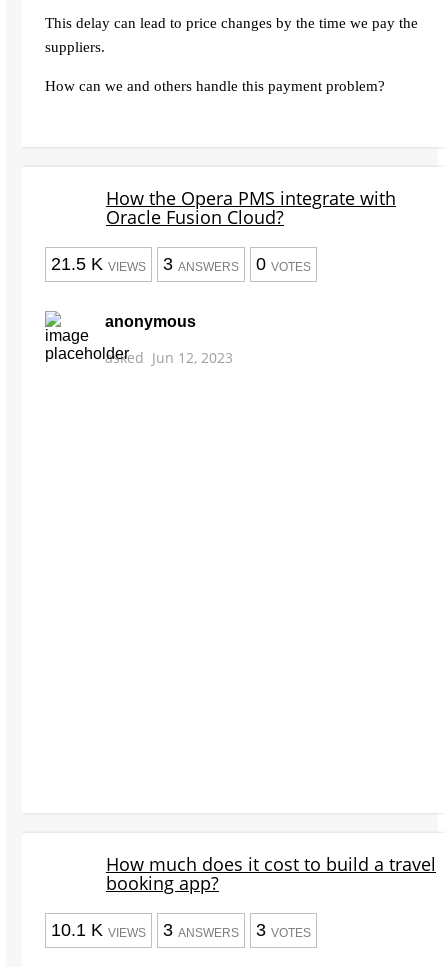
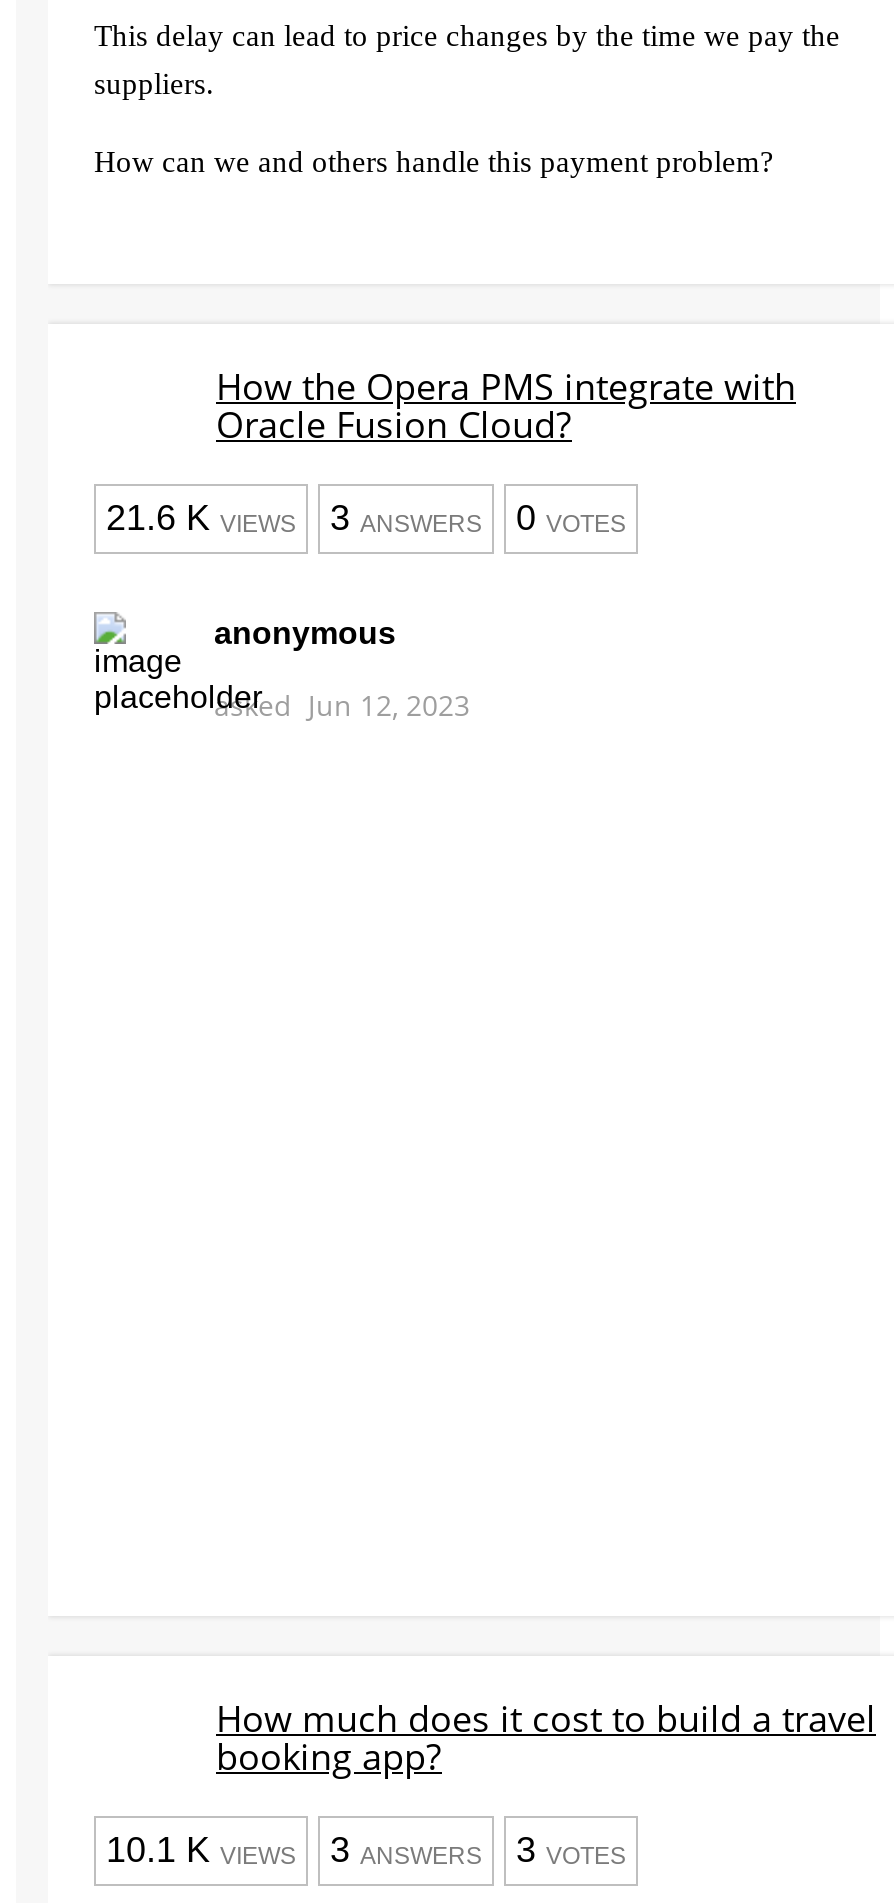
- 21.5 K VIEWS 3 ANSWERS 0 VOTES
+ 21.6 K VIEWS 3 ANSWERS 0 VOTES
